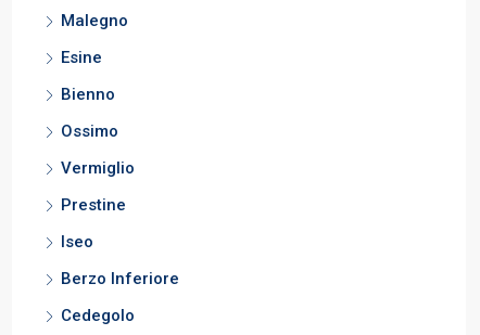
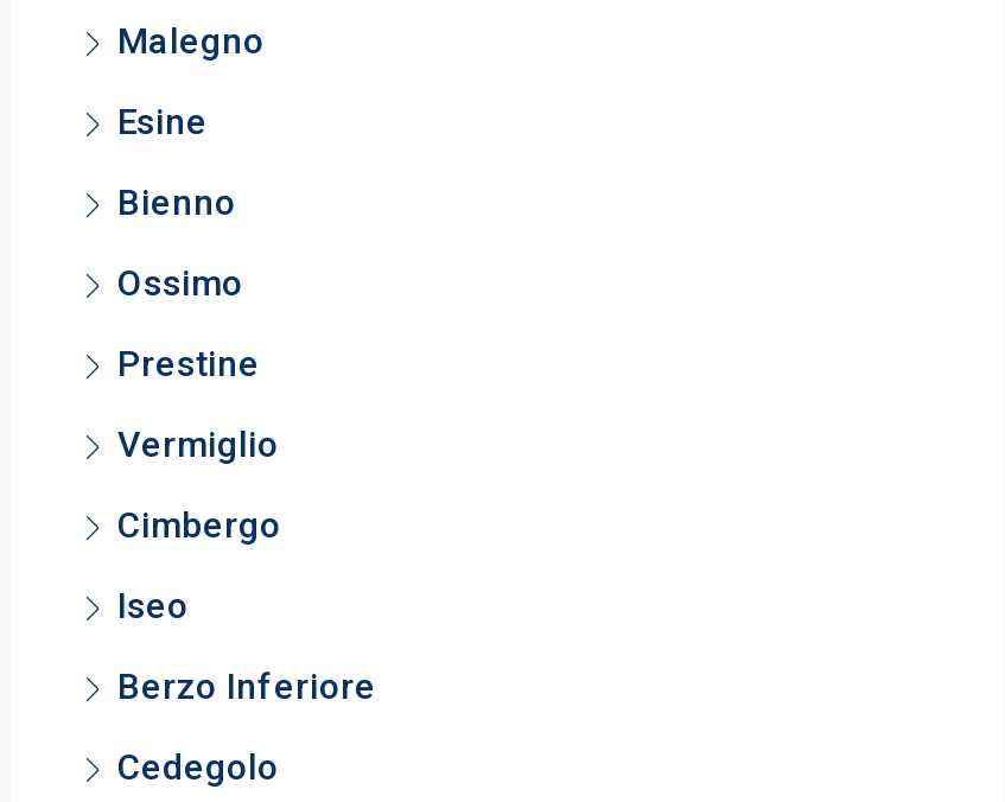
+ Cimbergo

moved up: Prestine
